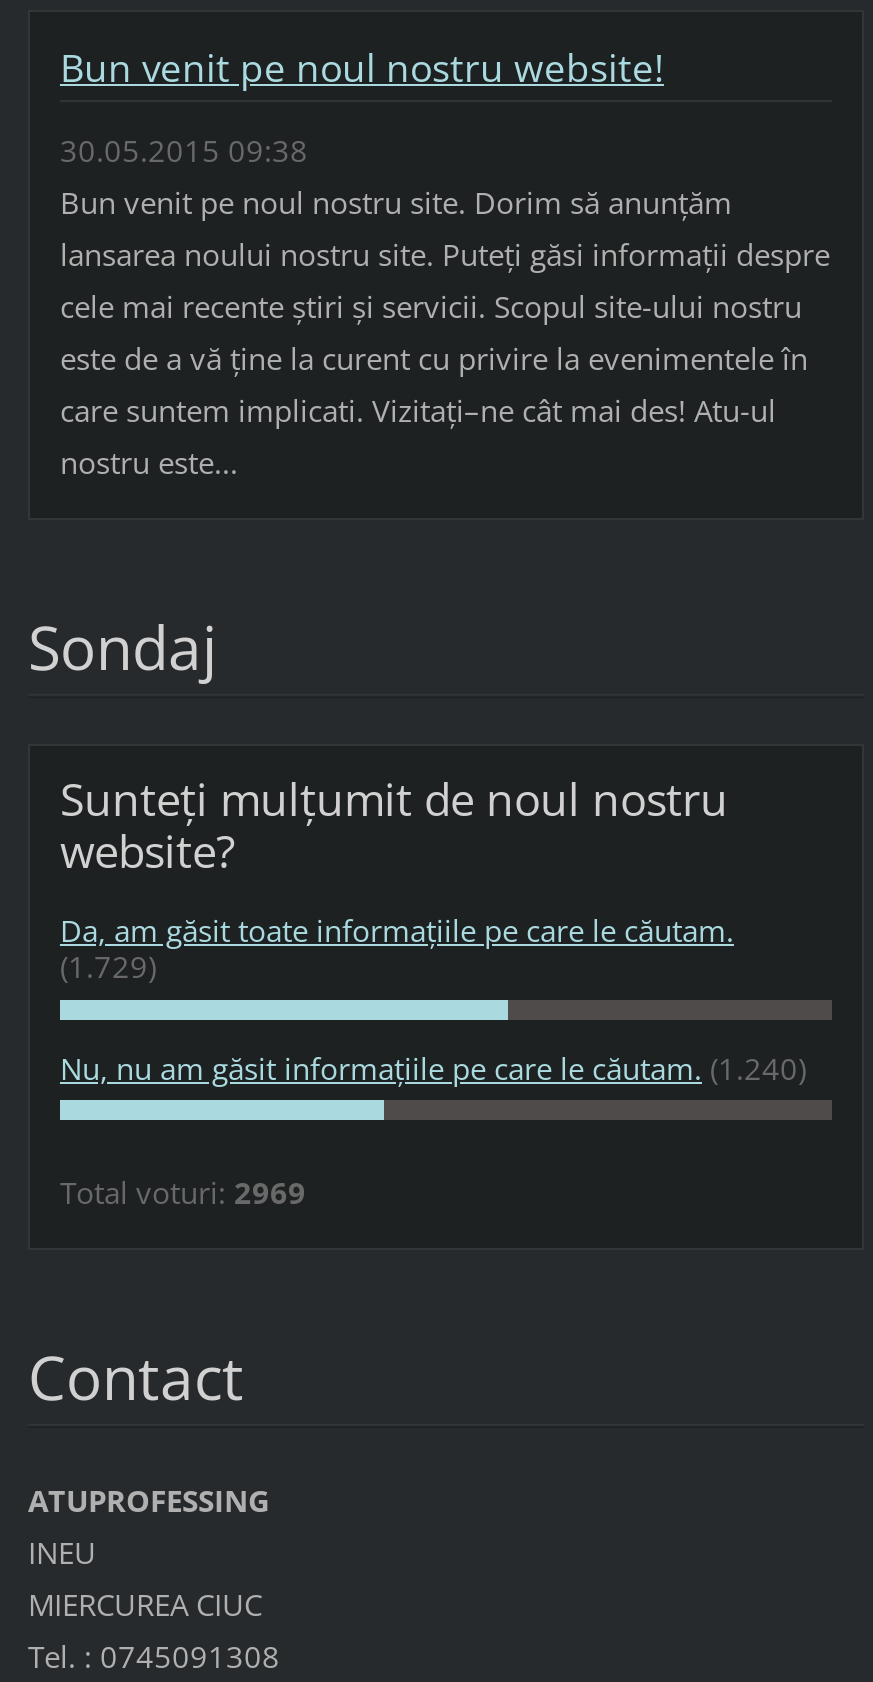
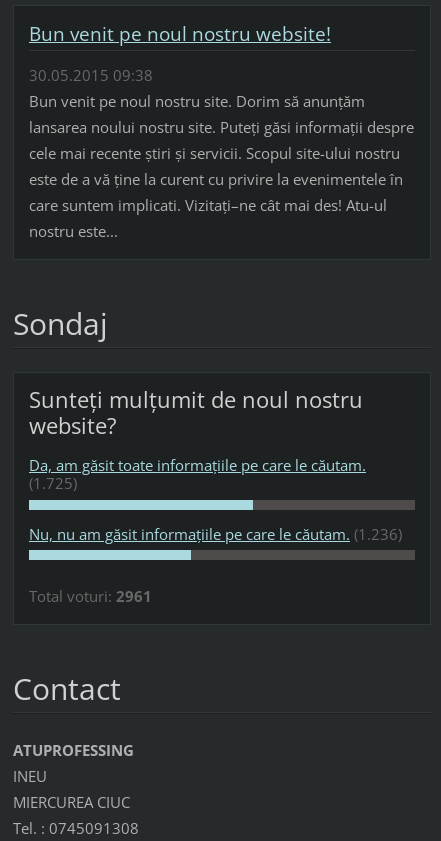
- (1.729)
+ (1.725)

- Nu, nu am găsit informaţiile pe care le căutam. (1.240)
+ Nu, nu am găsit informaţiile pe care le căutam. (1.236)

- Total voturi: 2969
+ Total voturi: 2961
